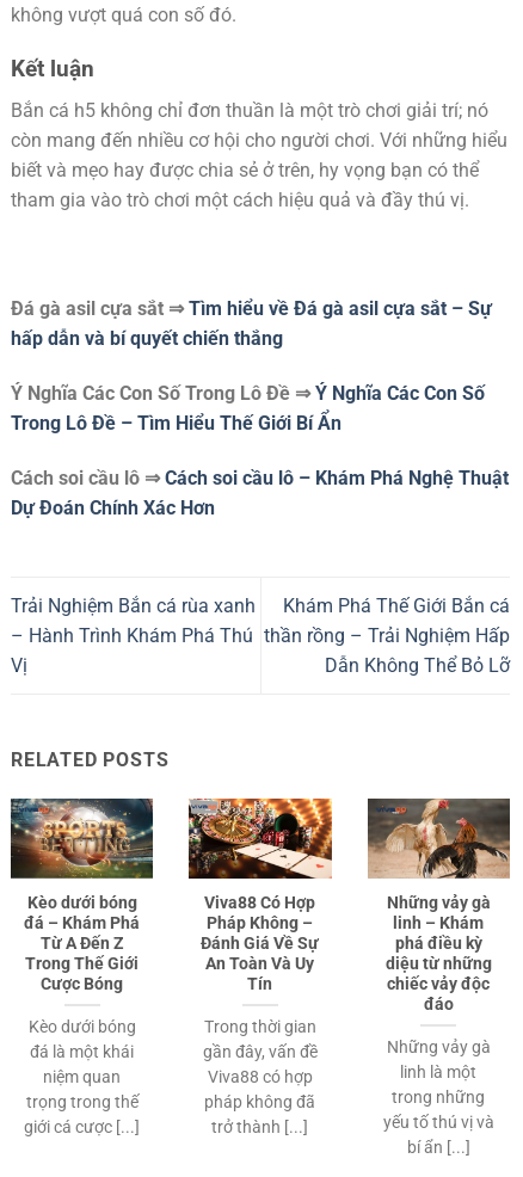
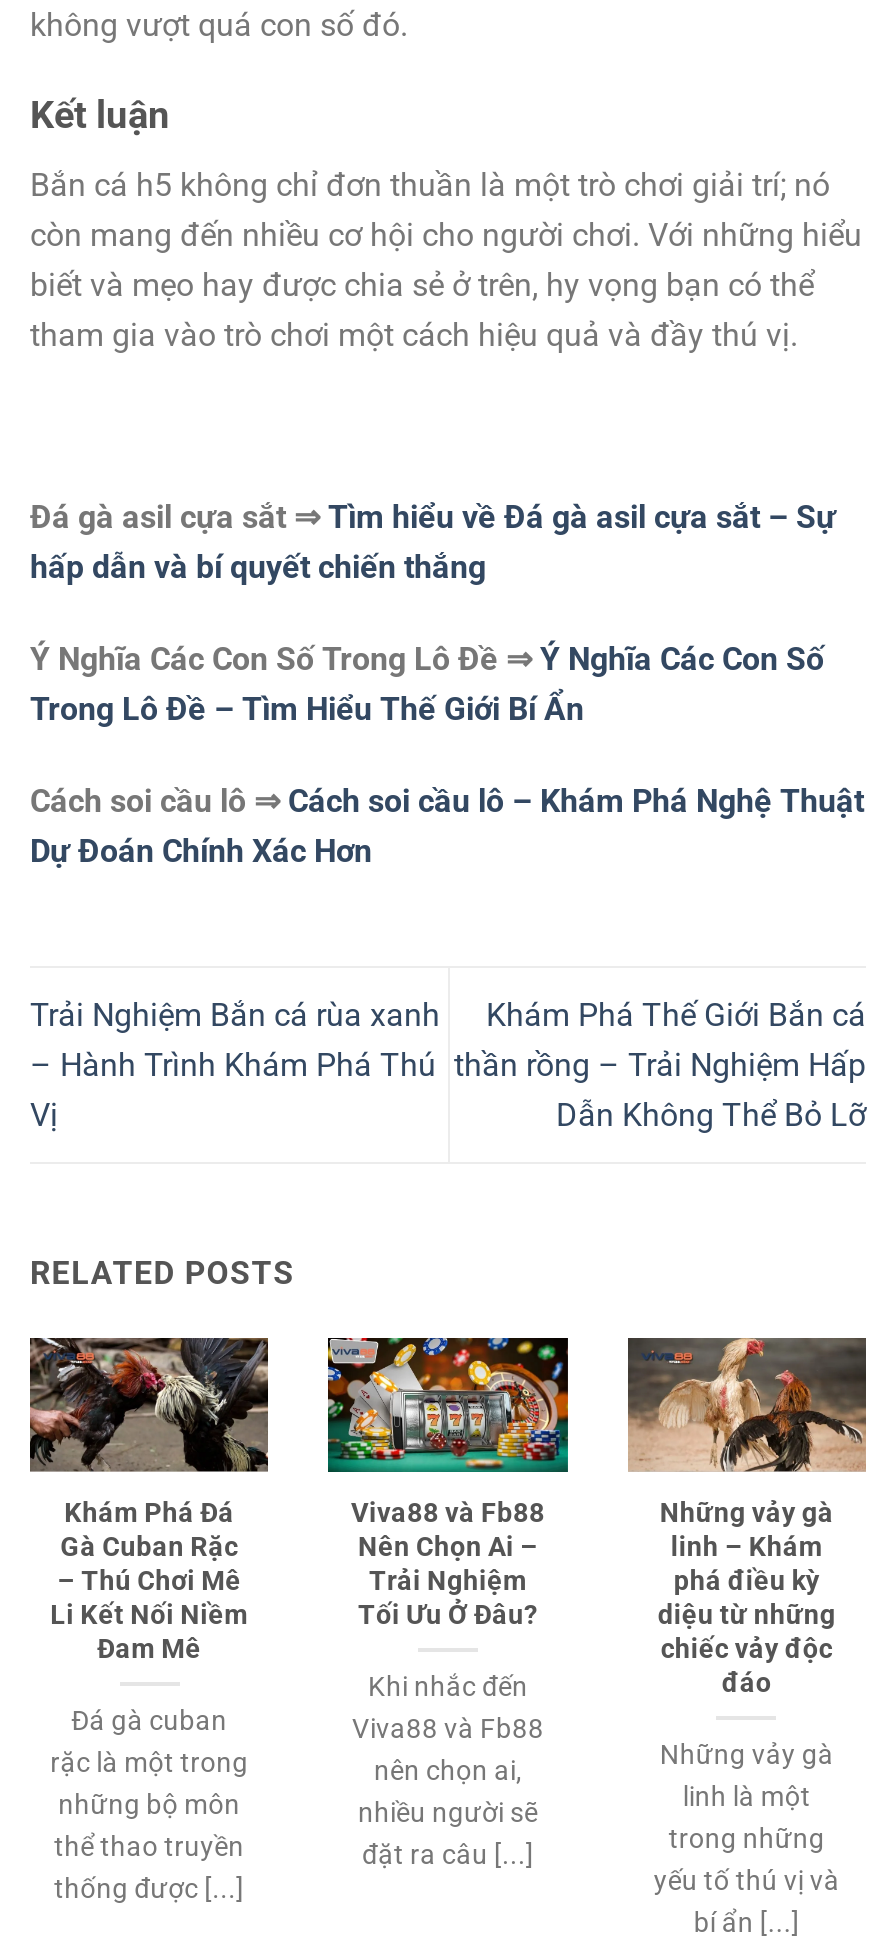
- [image]
- Kèo dưới bóng
- đá – Khám Phá
- Từ A Đến Z
- Trong Thế Giới
- Cược Bóng
+ [image]
+ Khám Phá Đá
+ Gà Cuban Rặc
+ – Thú Chơi Mê
+ Li Kết Nối Niềm
+ Đam Mê

- [image]
- Viva88 Có Hợp
- Pháp Không –
- Đánh Giá Về Sự
- An Toàn Và Uy
- Tín
+ [image]
+ Viva88 và Fb88
+ Nên Chọn Ai –
+ Trải Nghiệm
+ Tối Ưu Ở Đâu?

- Kèo dưới bóng
- đá là một khái
- niệm quan
- trọng trong thế
- giới cá cược [...]
+ Đá gà cuban
+ rặc là một trong
+ những bộ môn
+ thể thao truyền
+ thống được [...]

- Trong thời gian
- gần đây, vấn đề
- Viva88 có hợp
- pháp không đã
- trở thành [...]
+ Khi nhắc đến
+ Viva88 và Fb88
+ nên chọn ai,
+ nhiều người sẽ
+ đặt ra câu [...]
